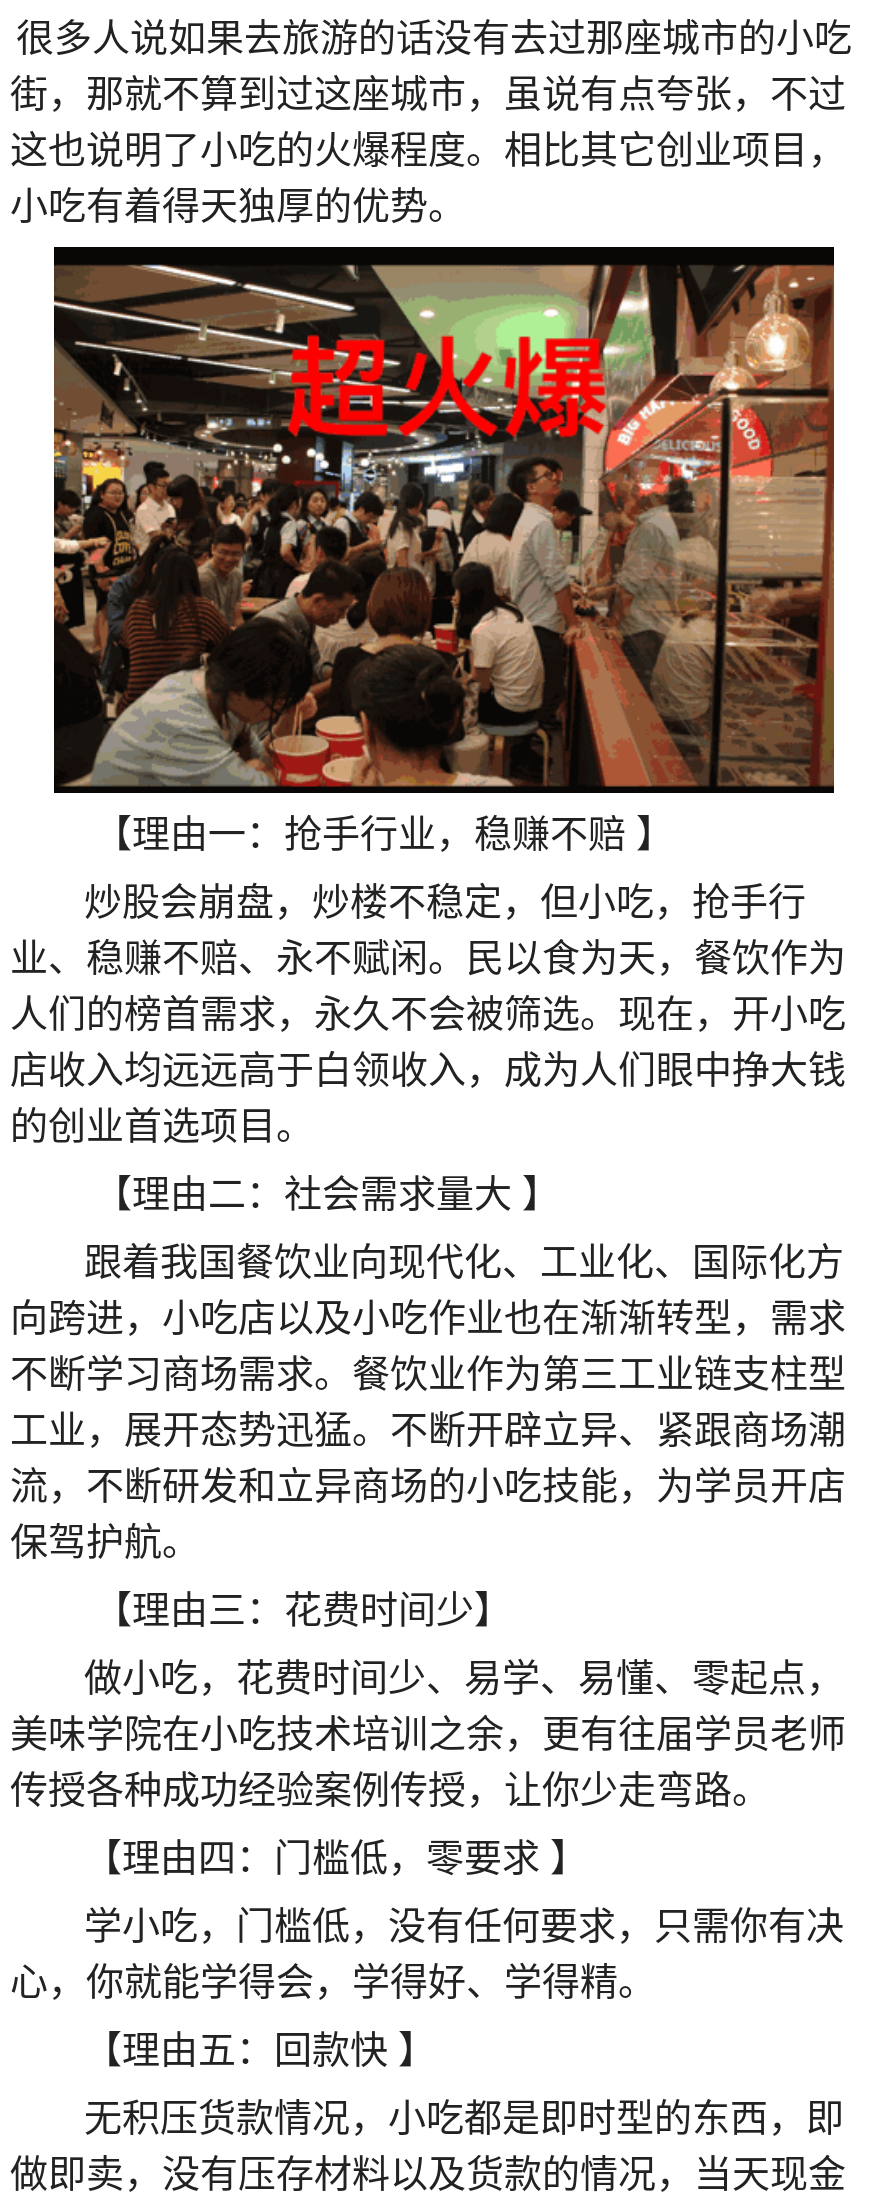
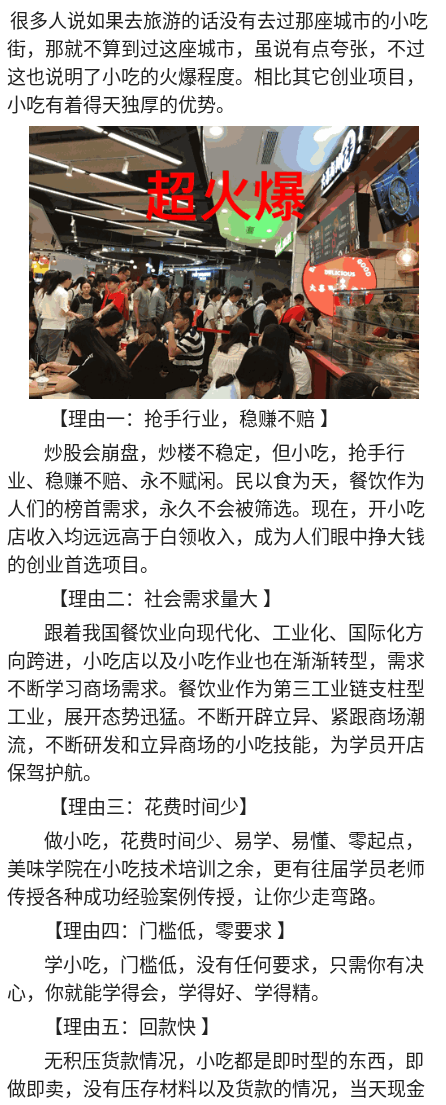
- [image]
+ [image]
